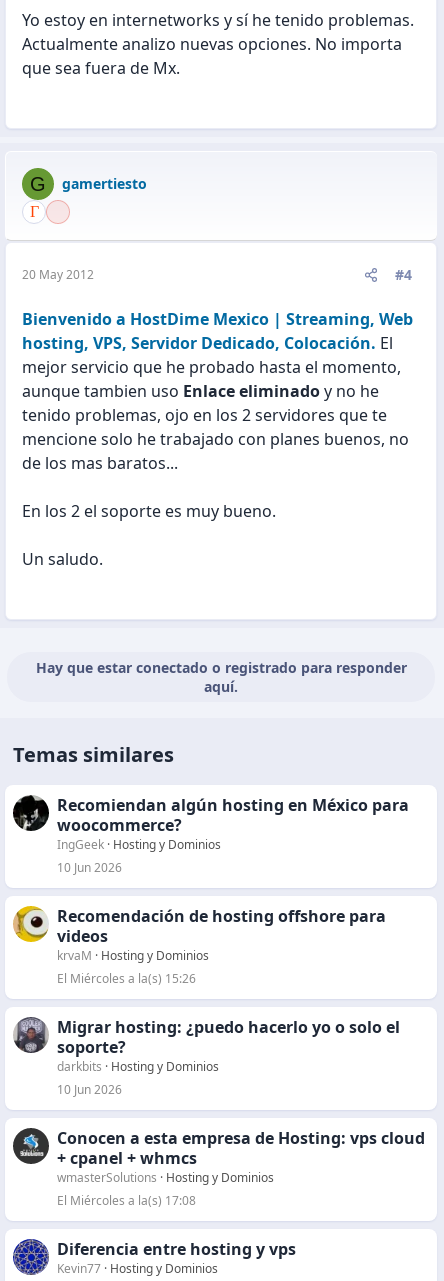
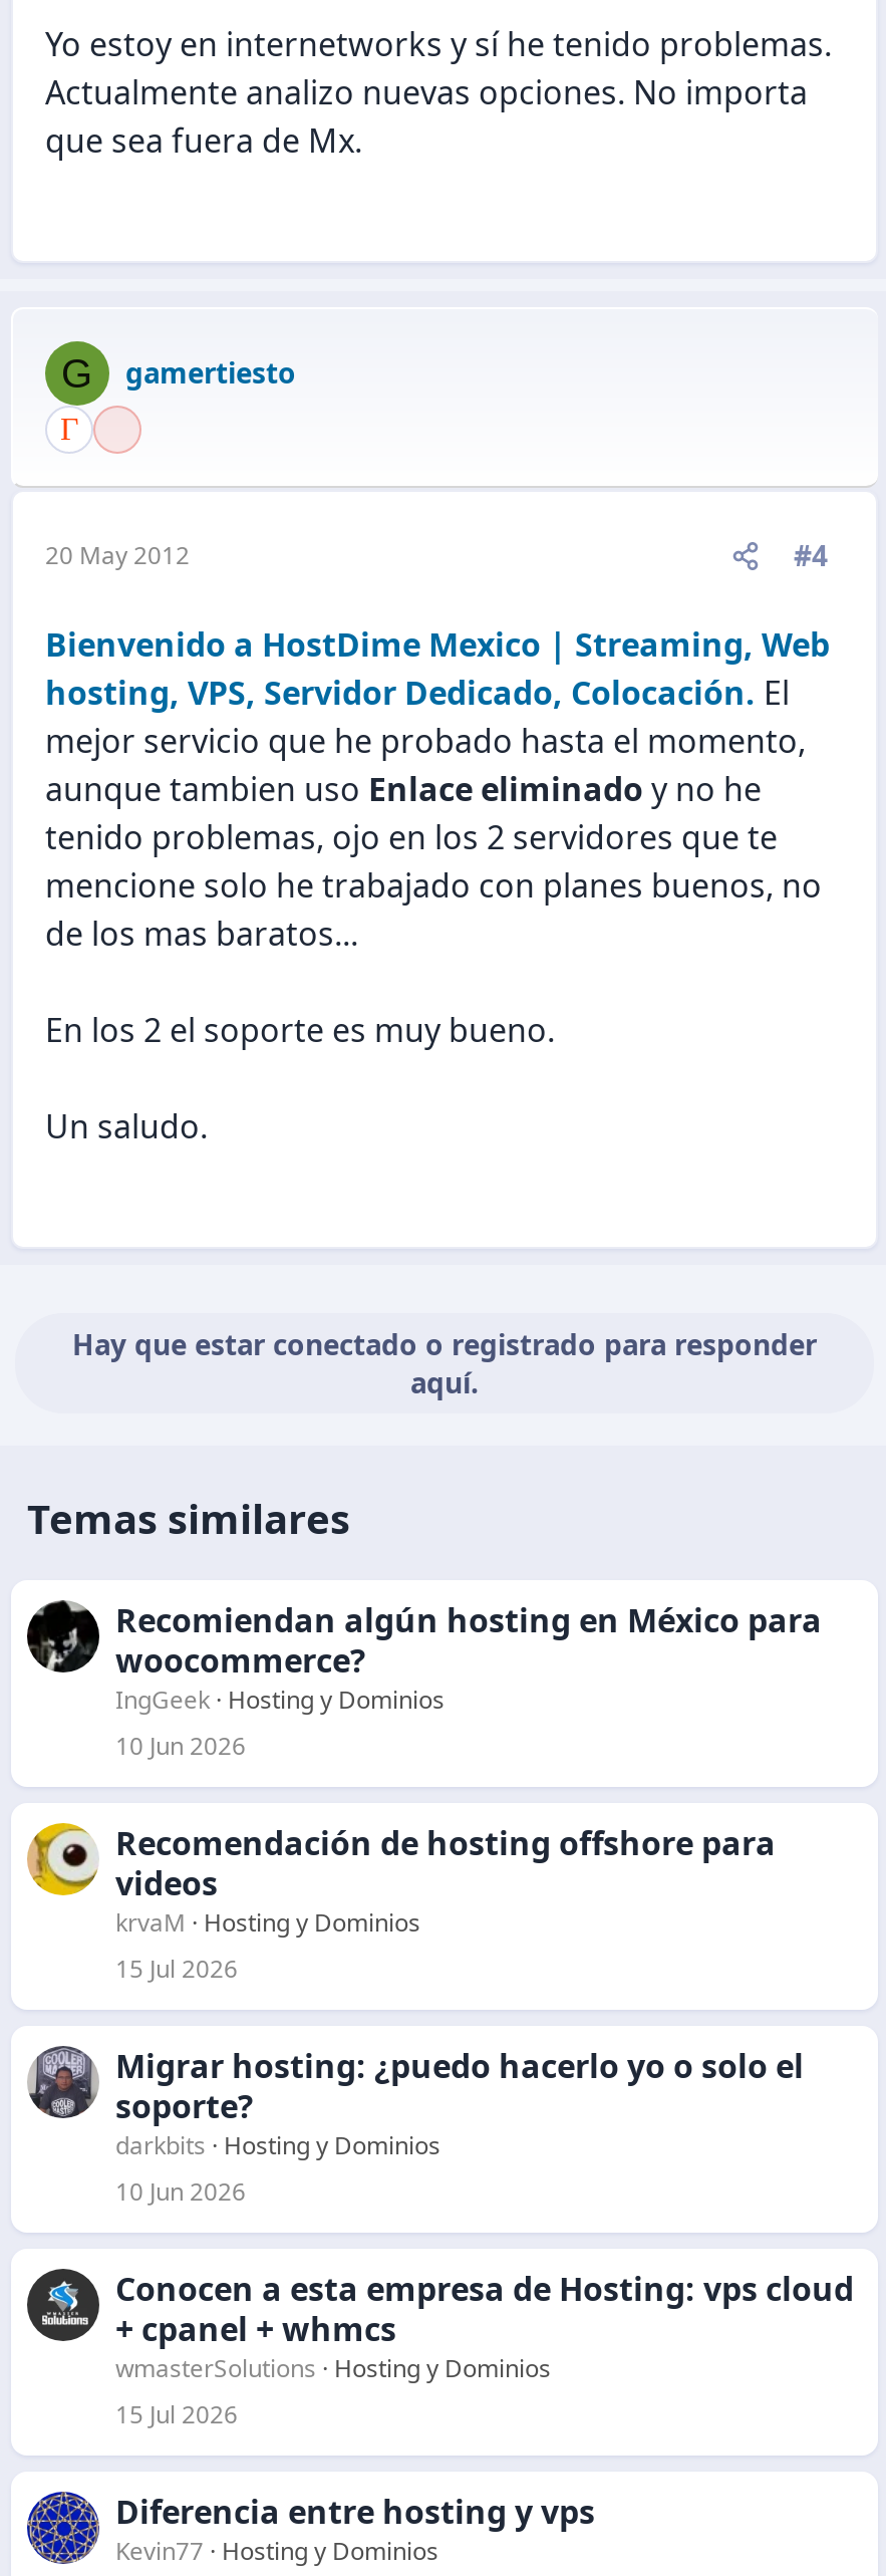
- El Miércoles a la(s) 15:26
+ 15 Jul 2026

- El Miércoles a la(s) 17:08
+ 15 Jul 2026
